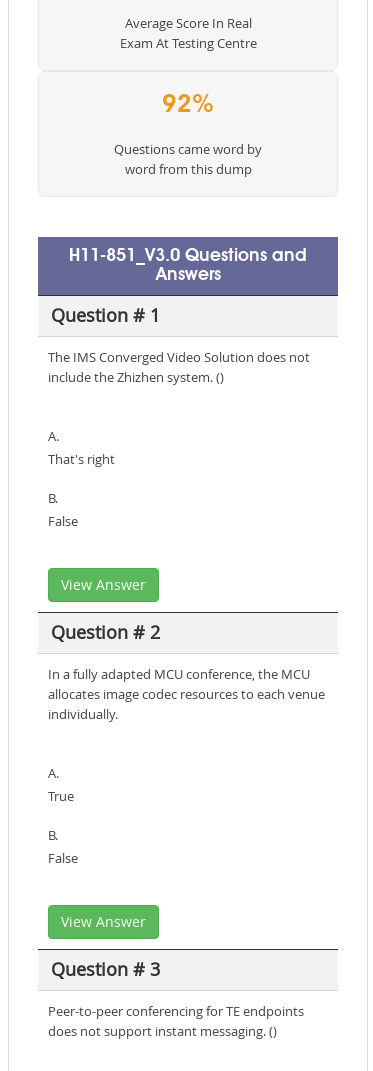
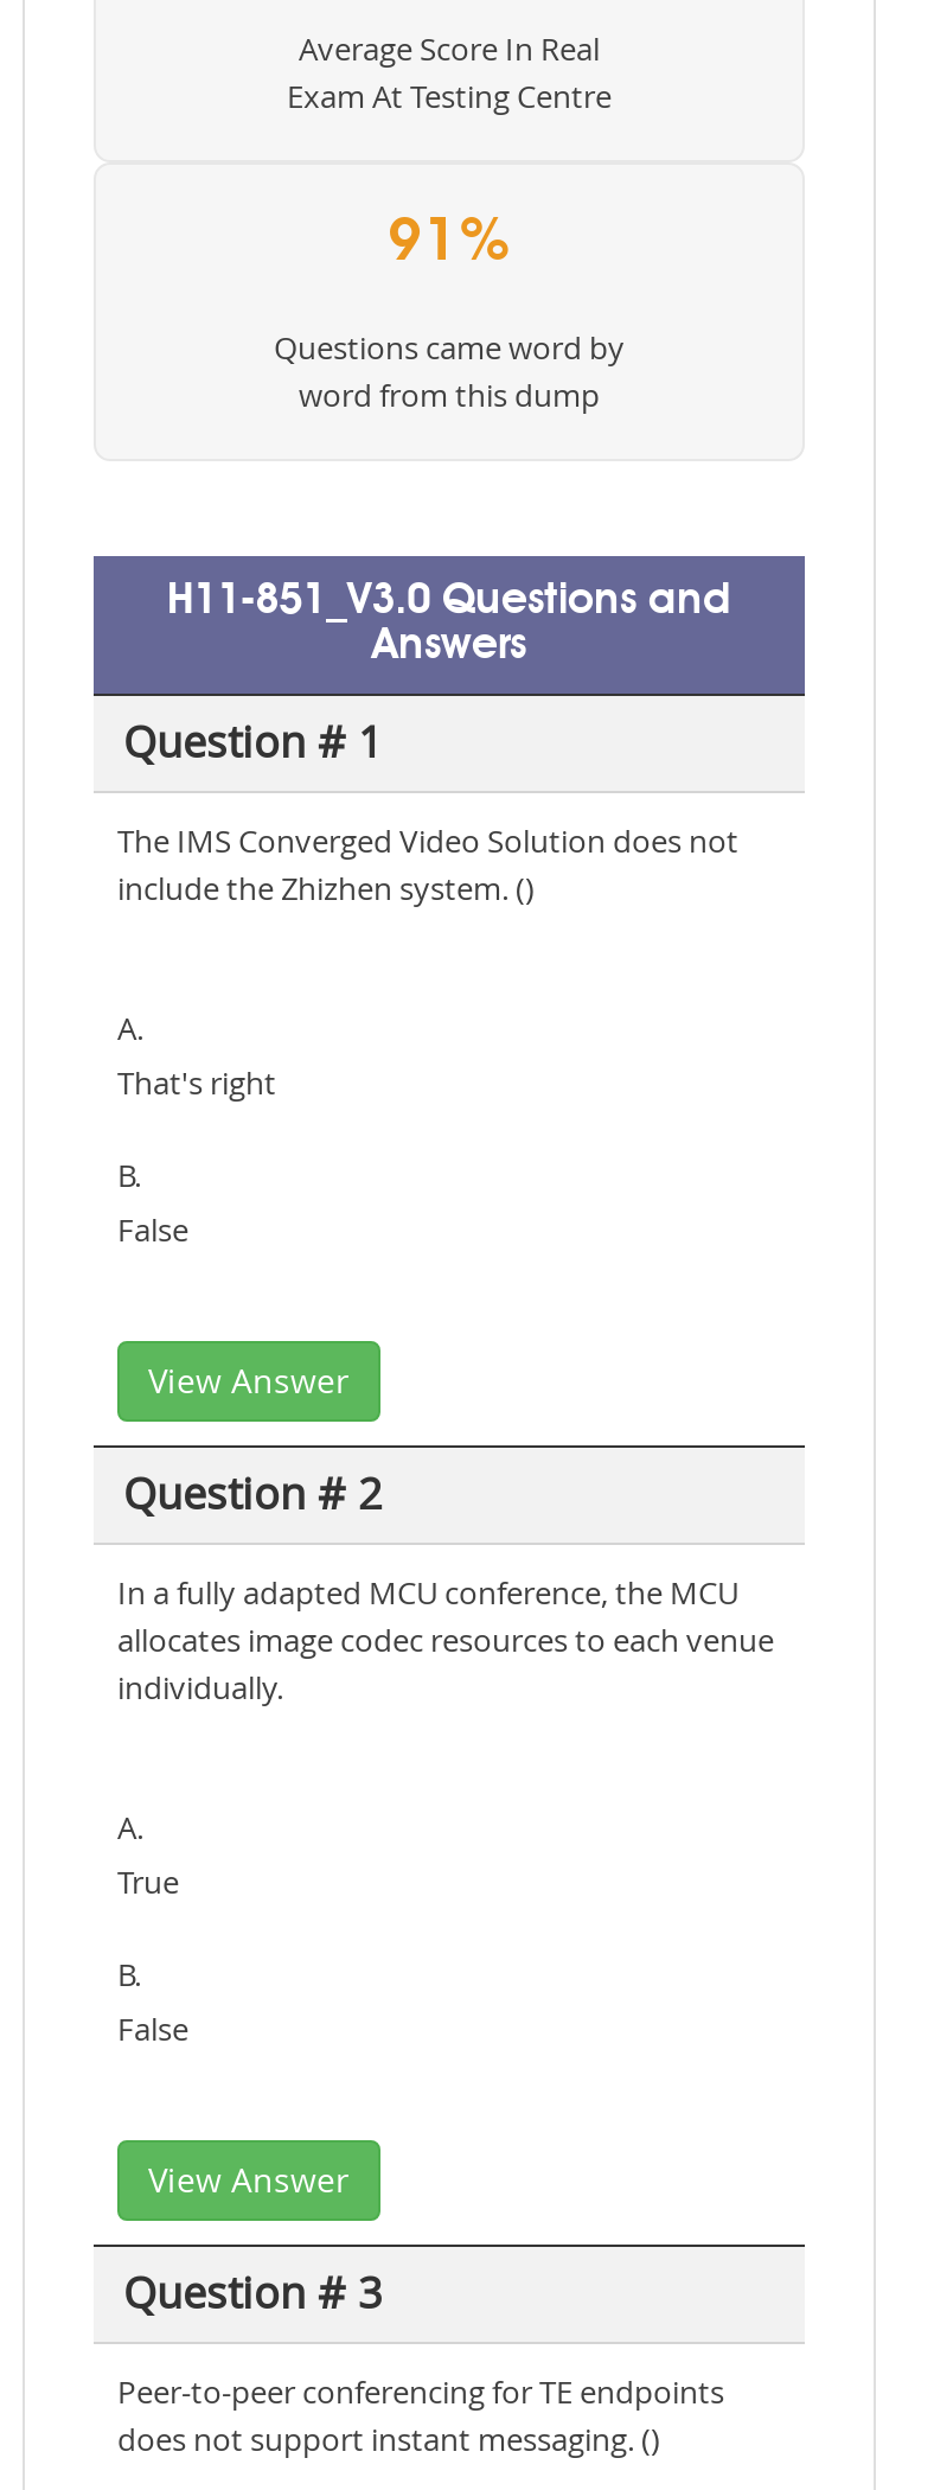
- 92%
+ 91%
